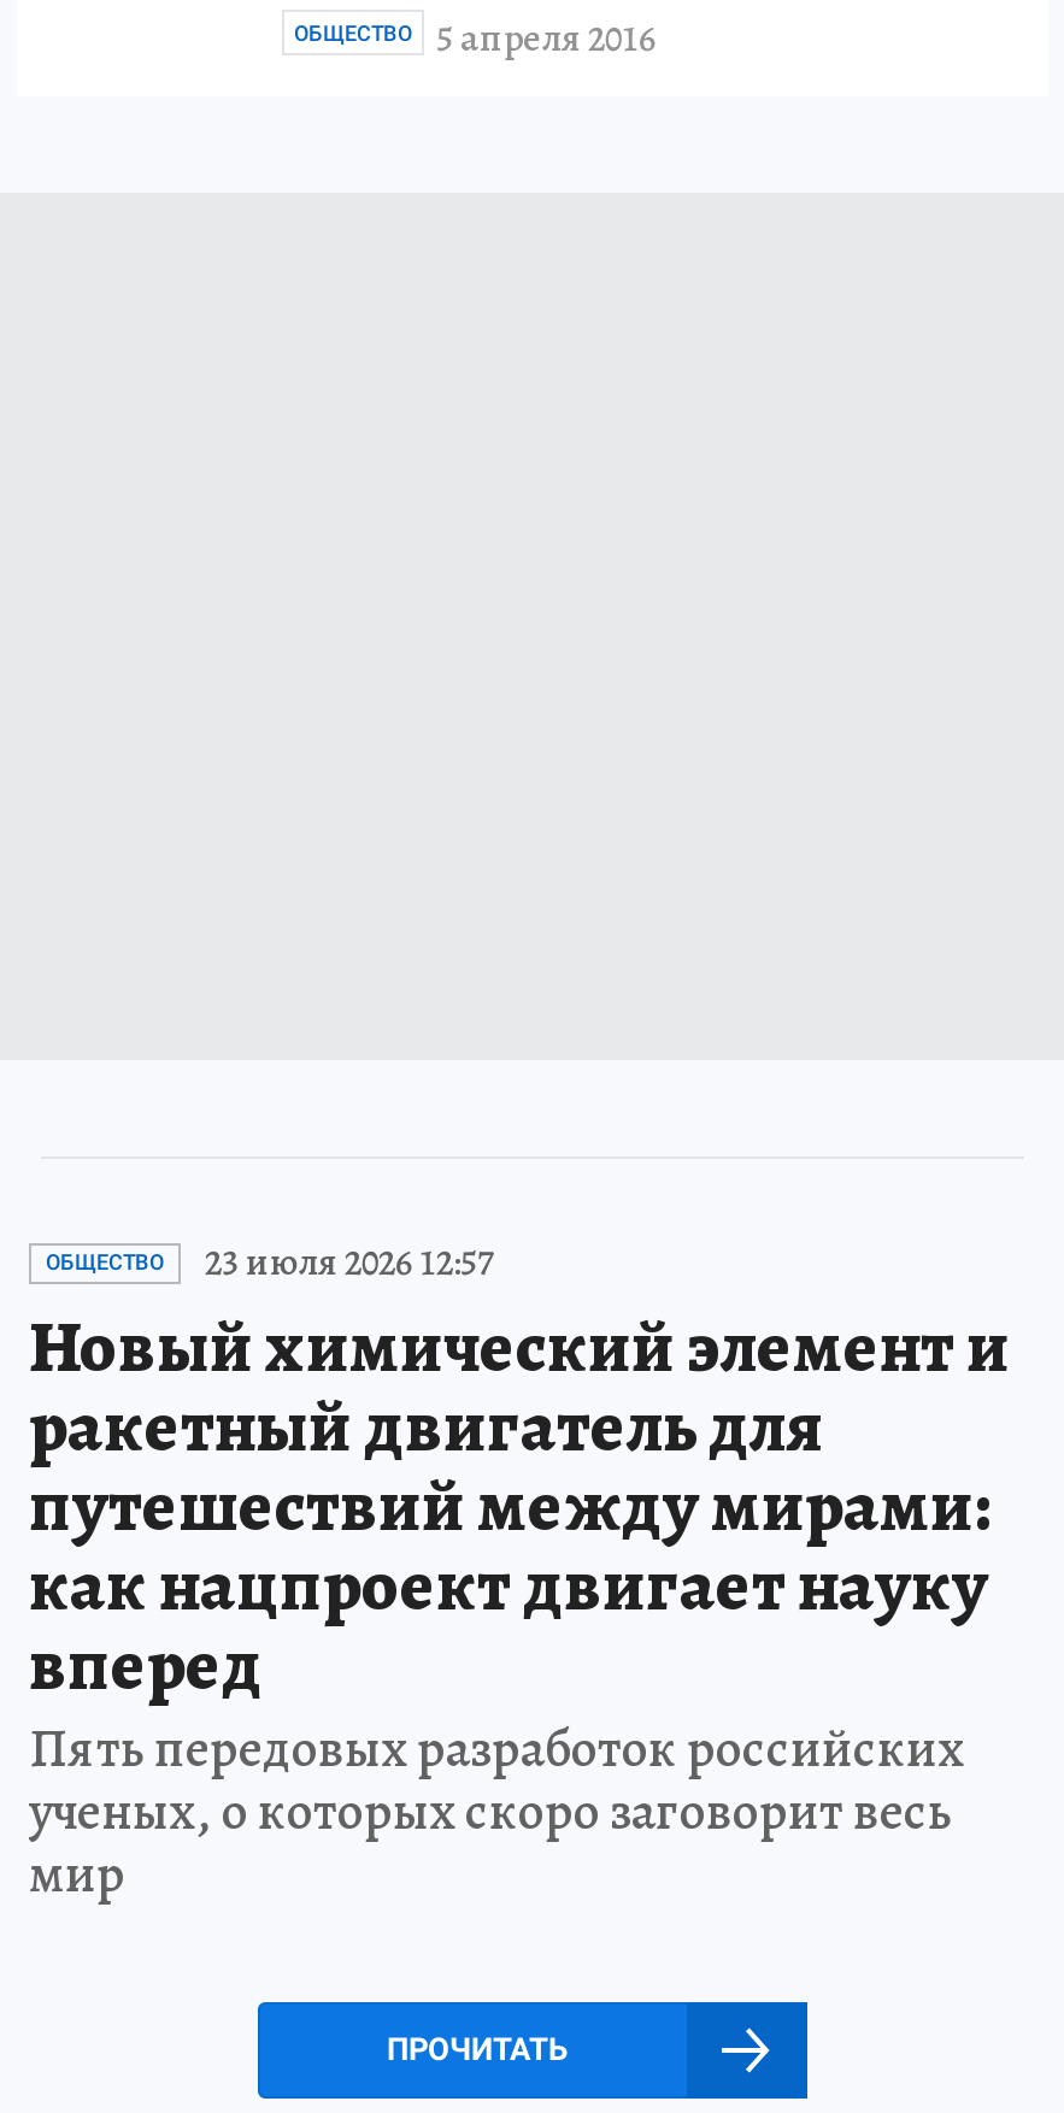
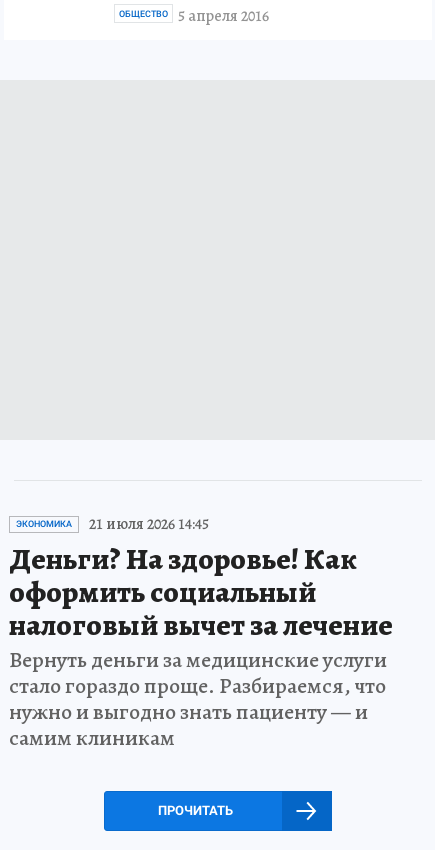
- ОБЩЕСТВО
- 23 июля 2026 12:57
- Новый химический элемент и
- ракетный двигатель для
- путешествий между мирами:
- как нацпроект двигает науку
- вперед
- Пять передовых разработок российских
- ученых, о которых скоро заговорит весь
- мир
+ ЭКОНОМИКА
+ 21 июля 2026 14:45
+ Деньги? На здоровье! Как
+ оформить социальный
+ налоговый вычет за лечение
+ Вернуть деньги за медицинские услуги
+ стало гораздо проще. Разбираемся, что
+ нужно и выгодно знать пациенту — и
+ самим клиникам
